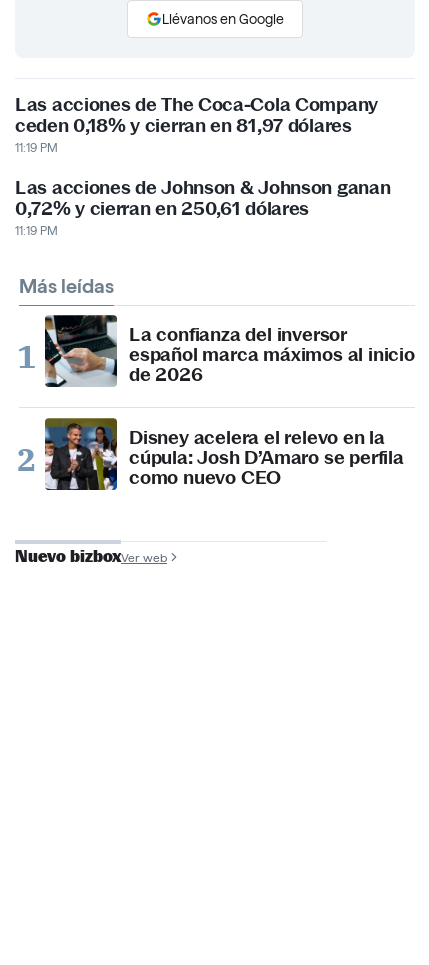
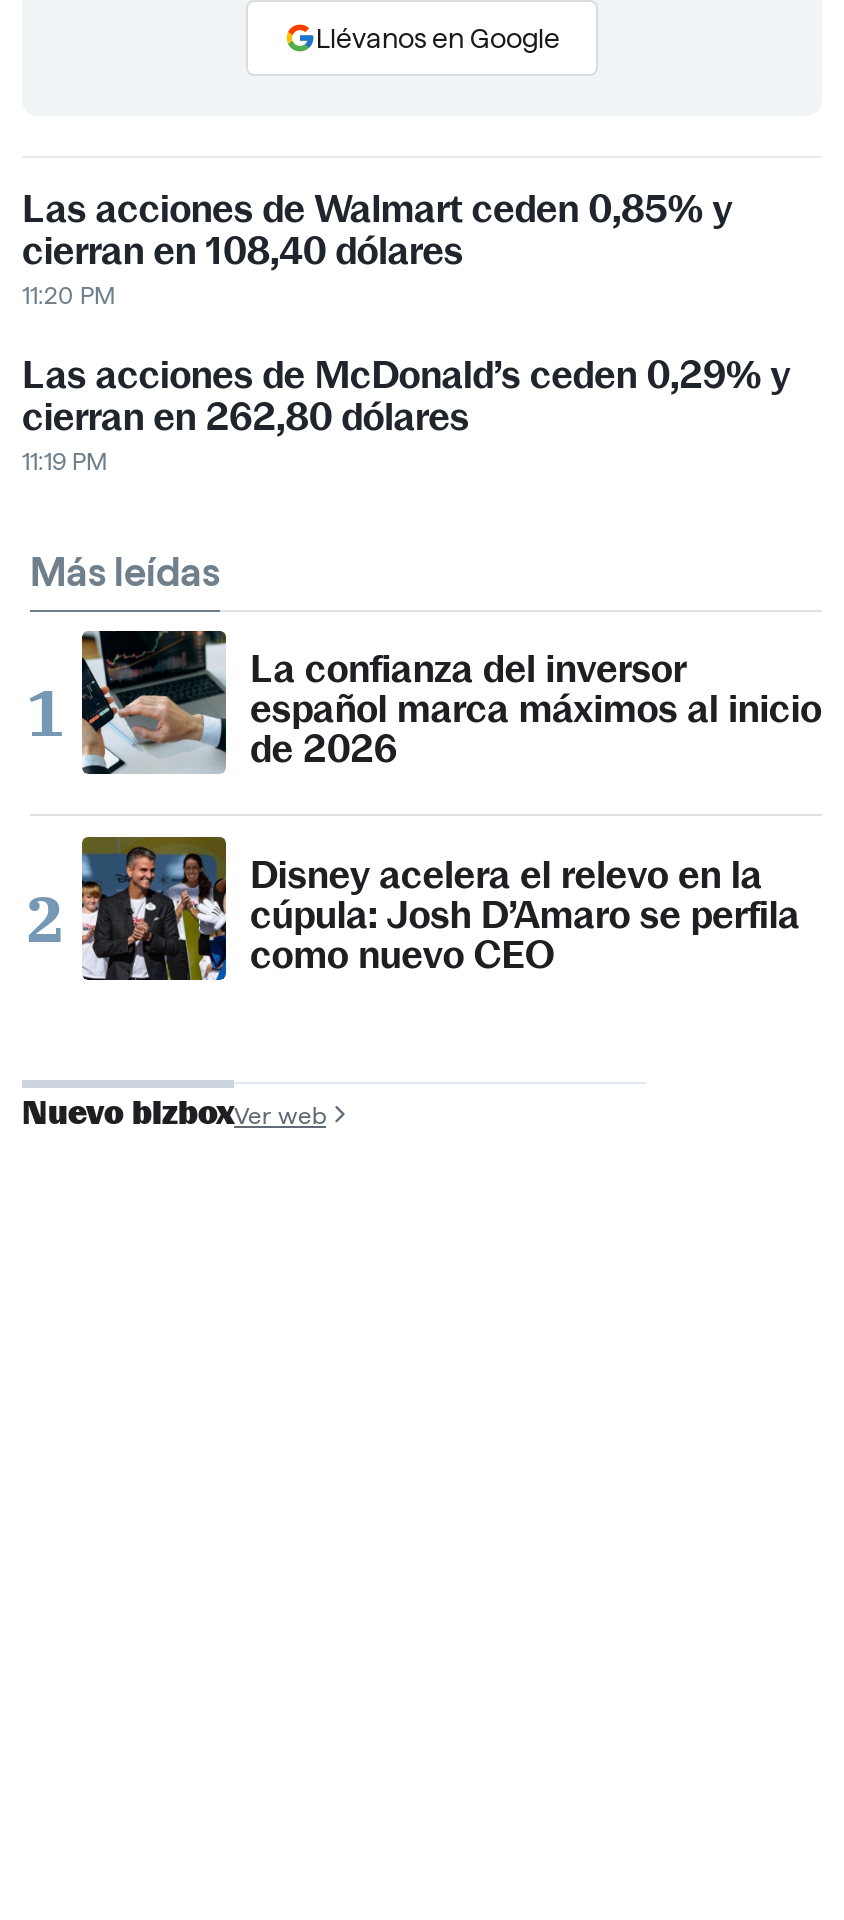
- Las acciones de The Coca-Cola Company
- ceden 0,18% y cierran en 81,97 dólares
- 11:19 PM
+ Las acciones de Walmart ceden 0,85% y
+ cierran en 108,40 dólares
+ 11:20 PM

- Las acciones de Johnson & Johnson ganan
- 0,72% y cierran en 250,61 dólares
+ Las acciones de McDonald’s ceden 0,29% y
+ cierran en 262,80 dólares
